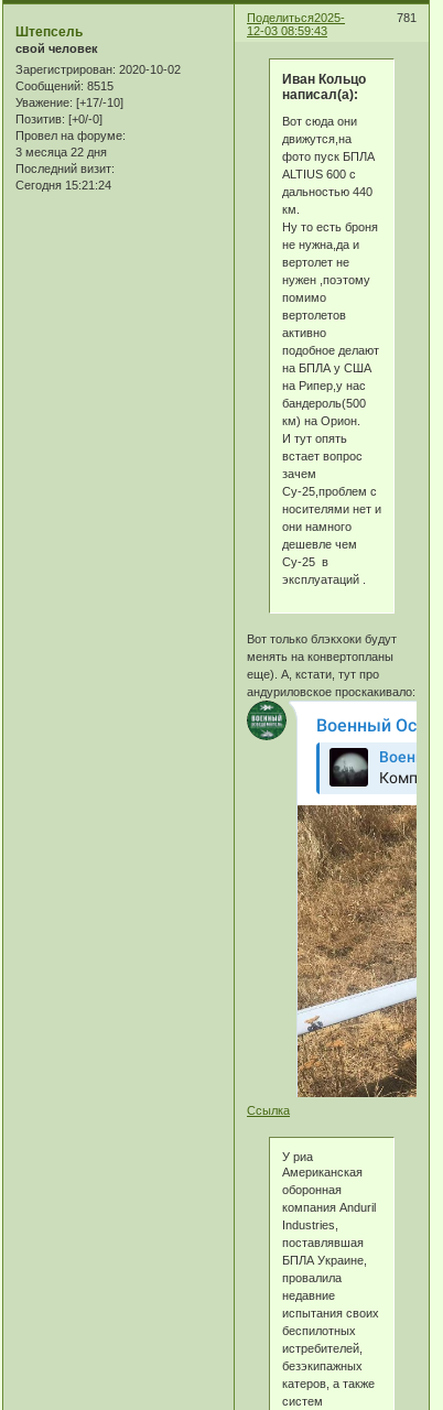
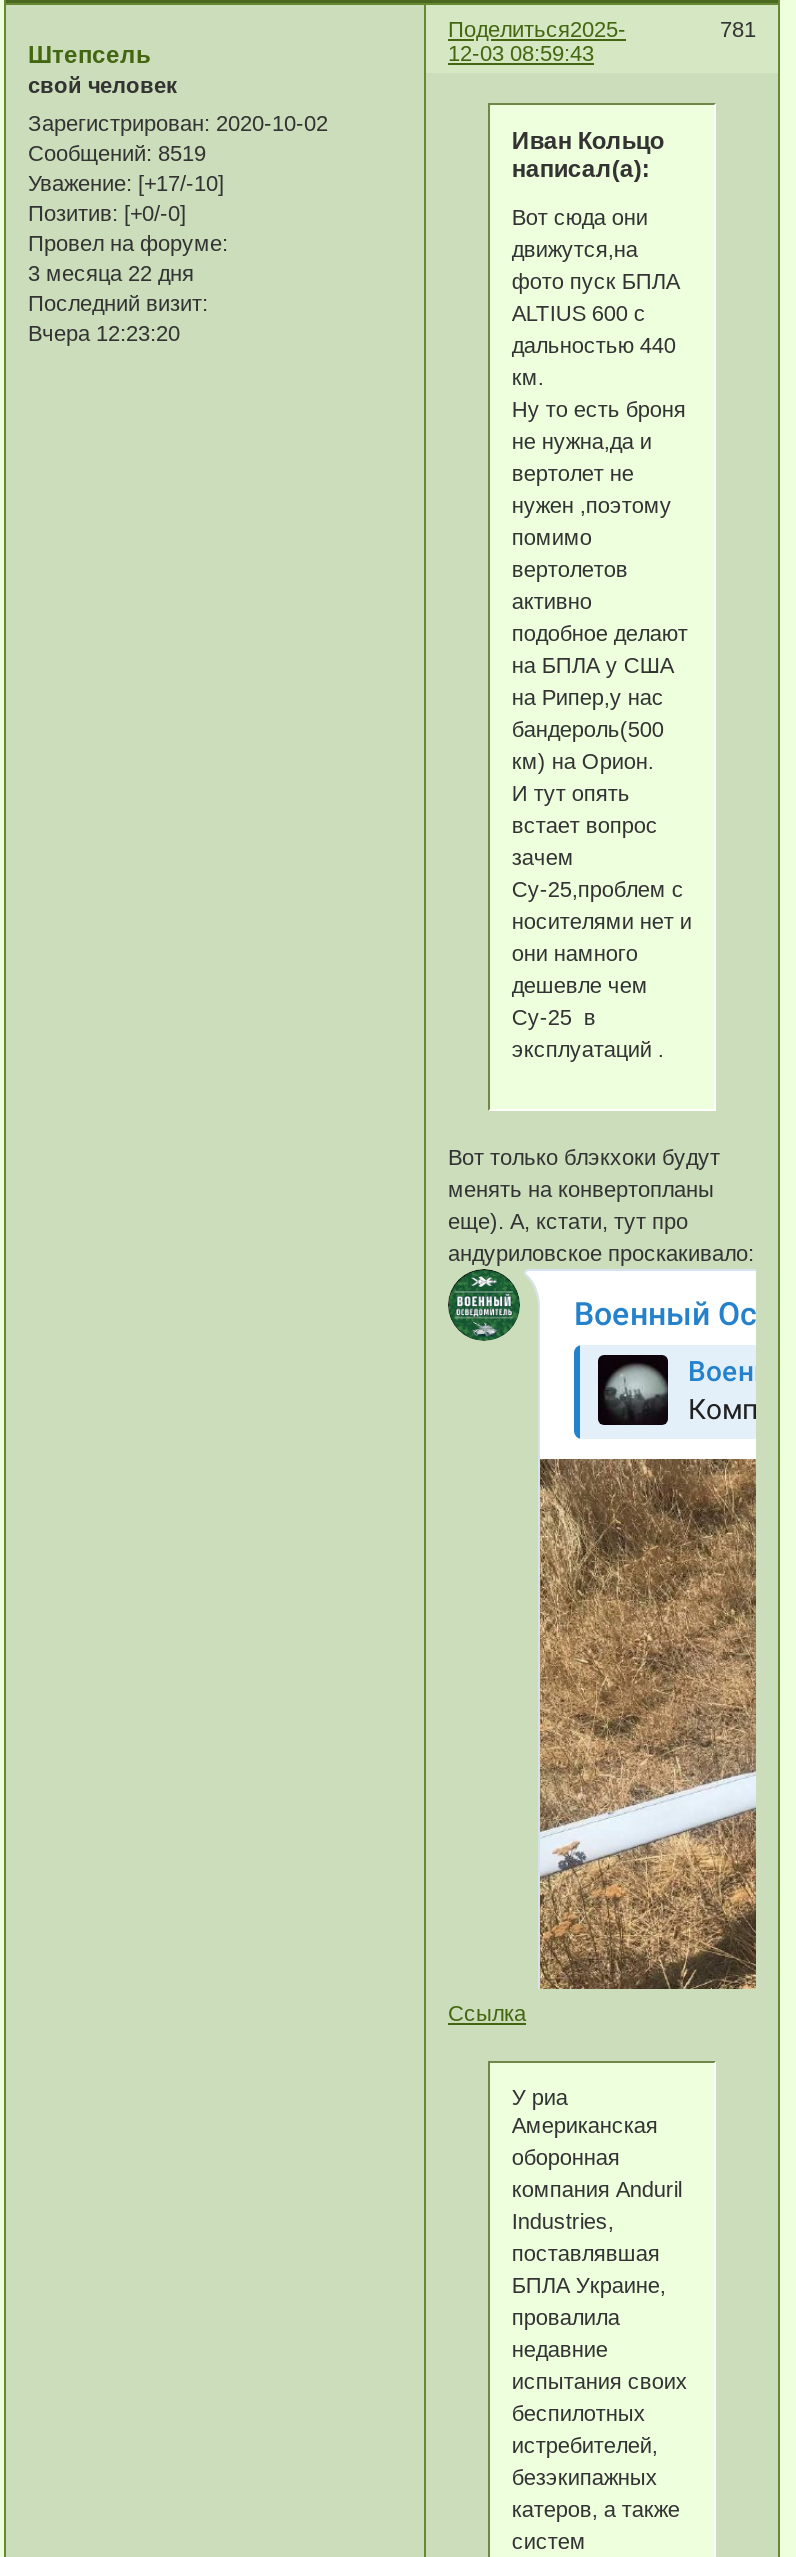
- Сообщений: 8515
+ Сообщений: 8519

- Сегодня 15:21:24
+ Вчера 12:23:20
